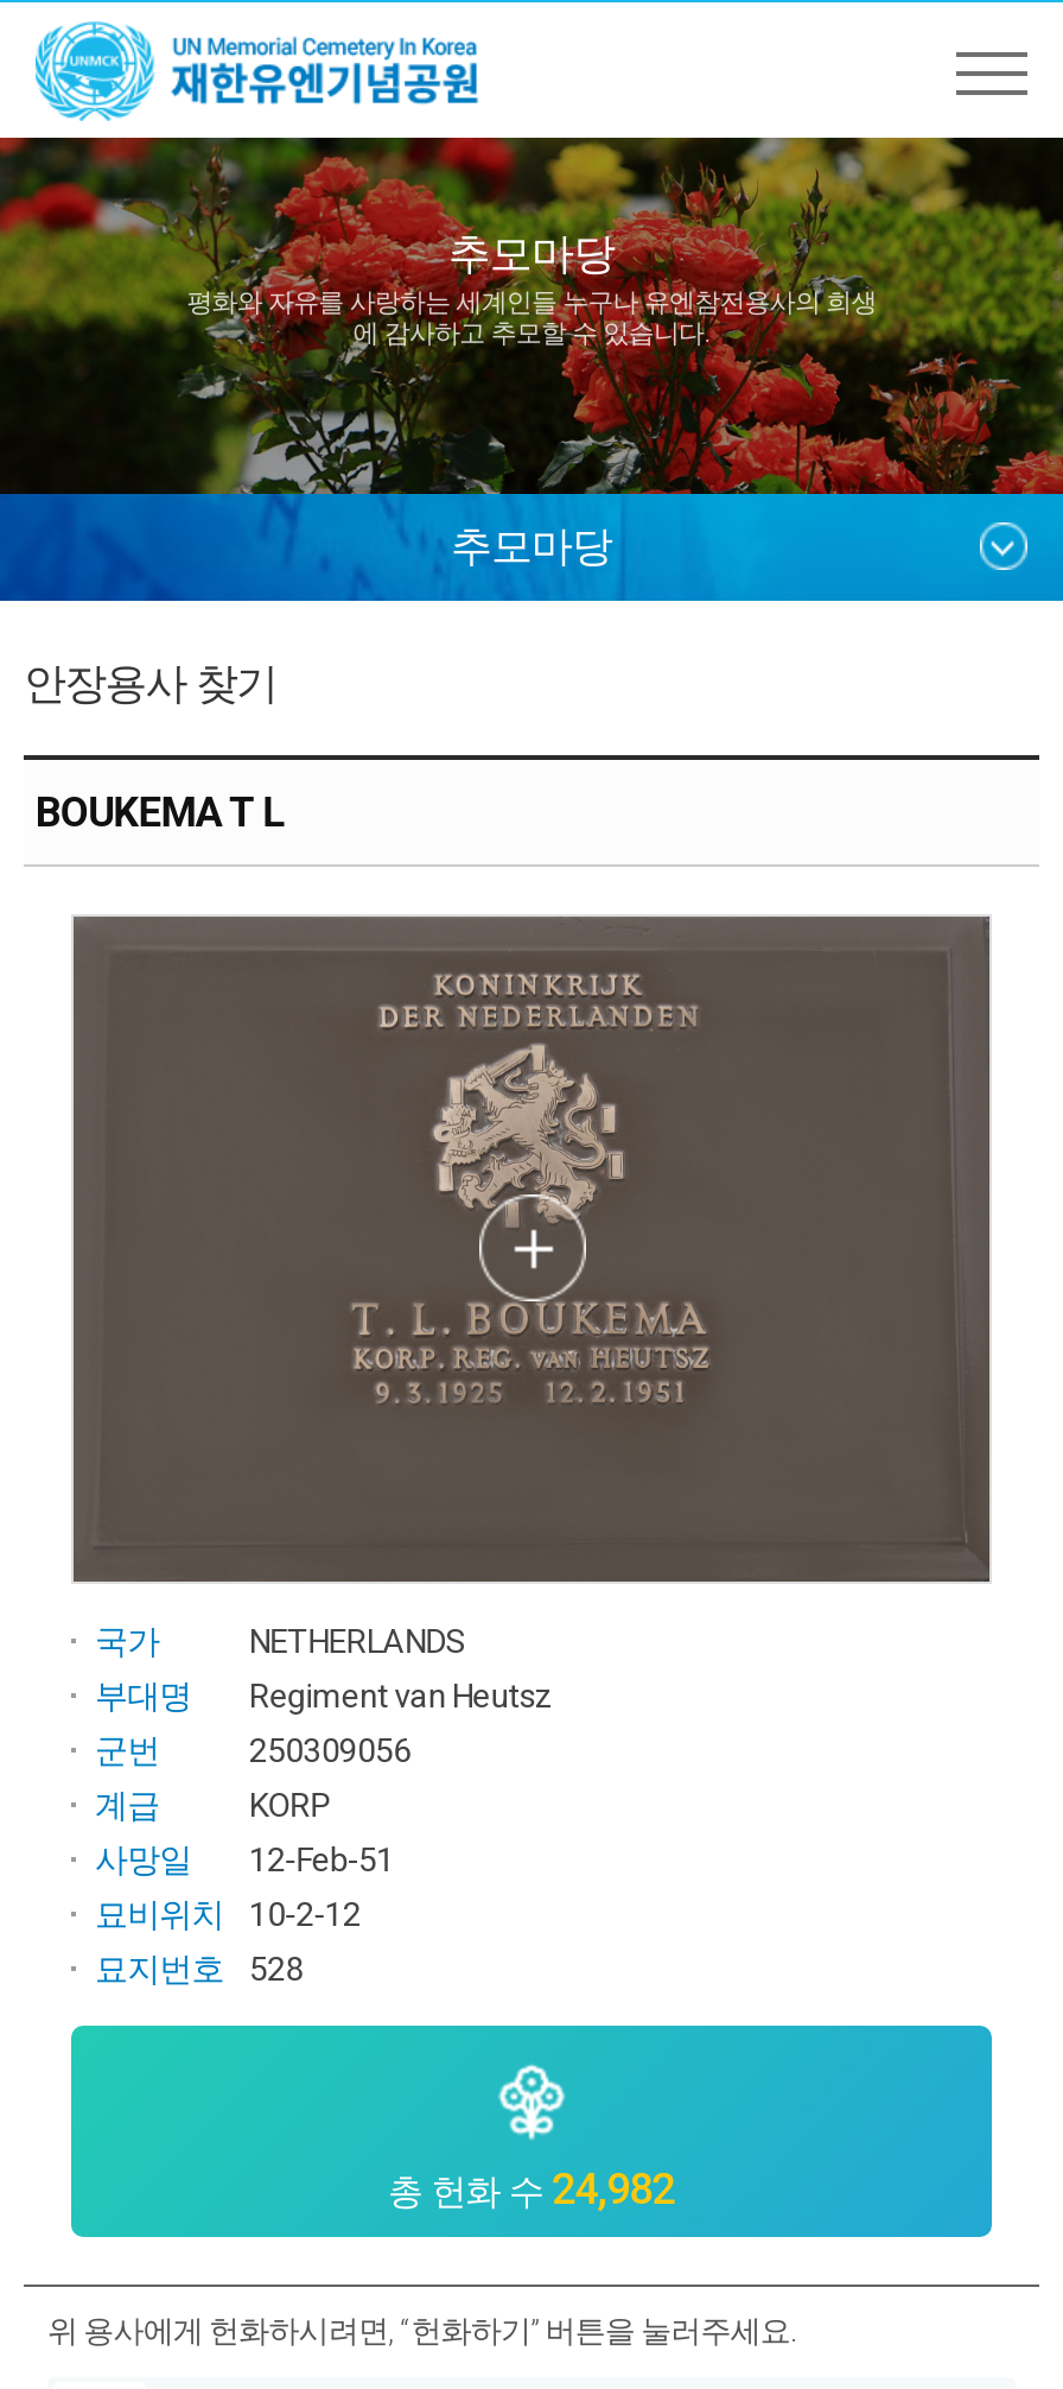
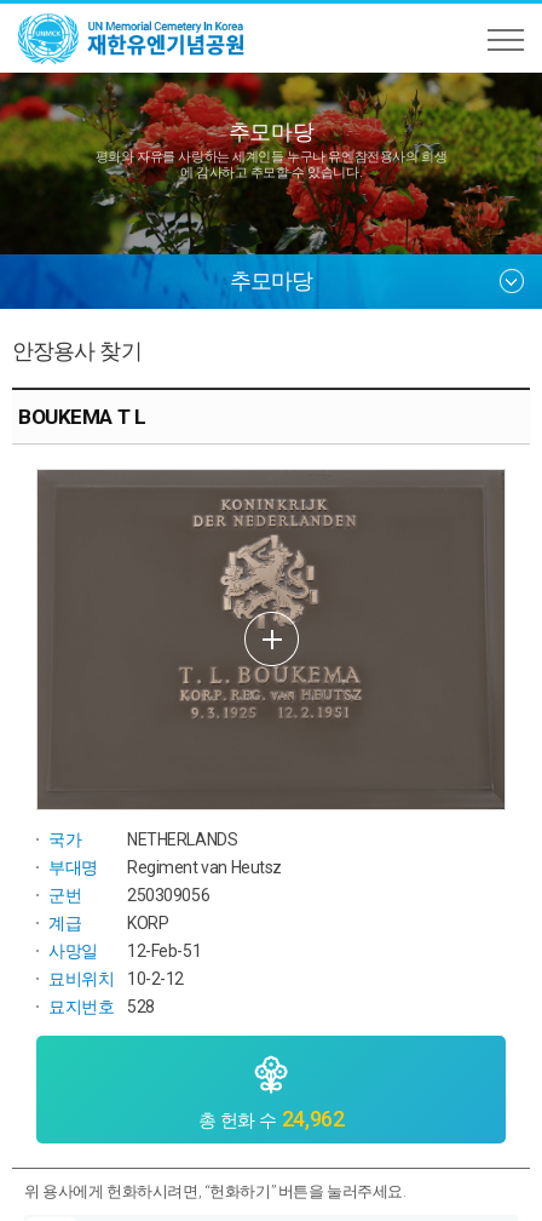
- 총 헌화 수 24,982
+ 총 헌화 수 24,962
